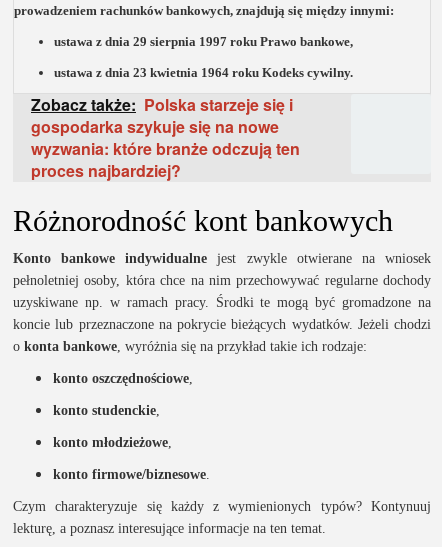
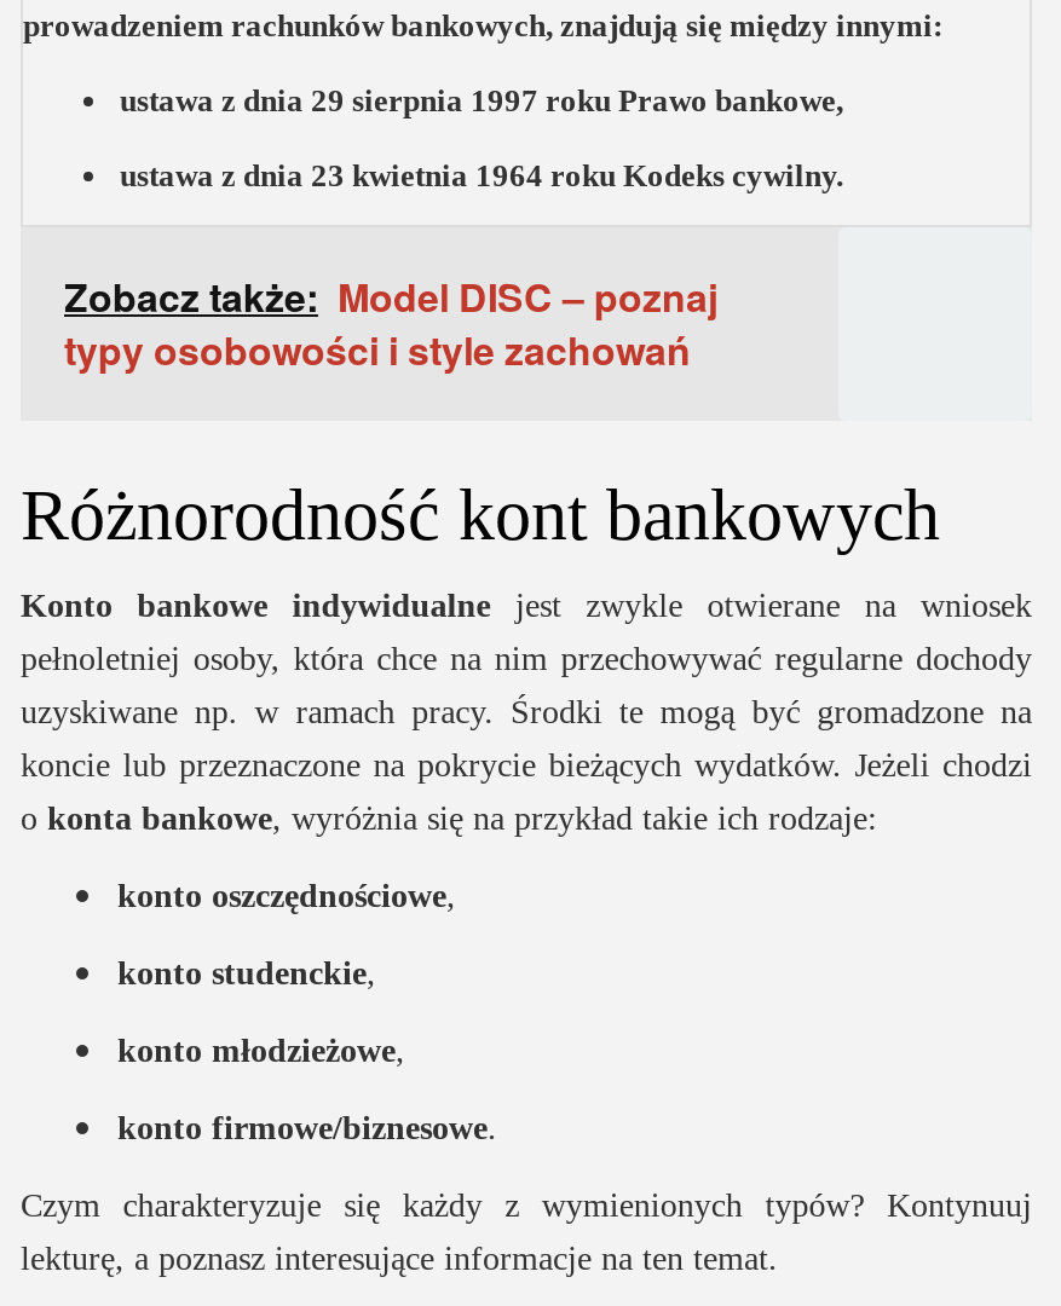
- Zobacz także: Polska starzeje się i
- gospodarka szykuje się na nowe
- wyzwania: które branże odczują ten
- proces najbardziej?
+ Zobacz także: Model DISC – poznaj
+ typy osobowości i style zachowań
